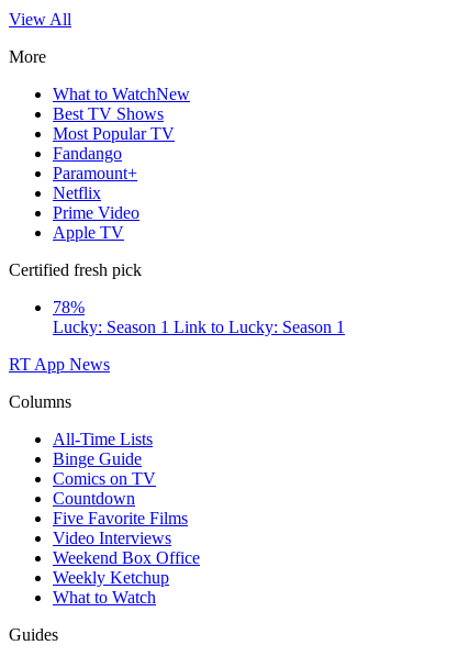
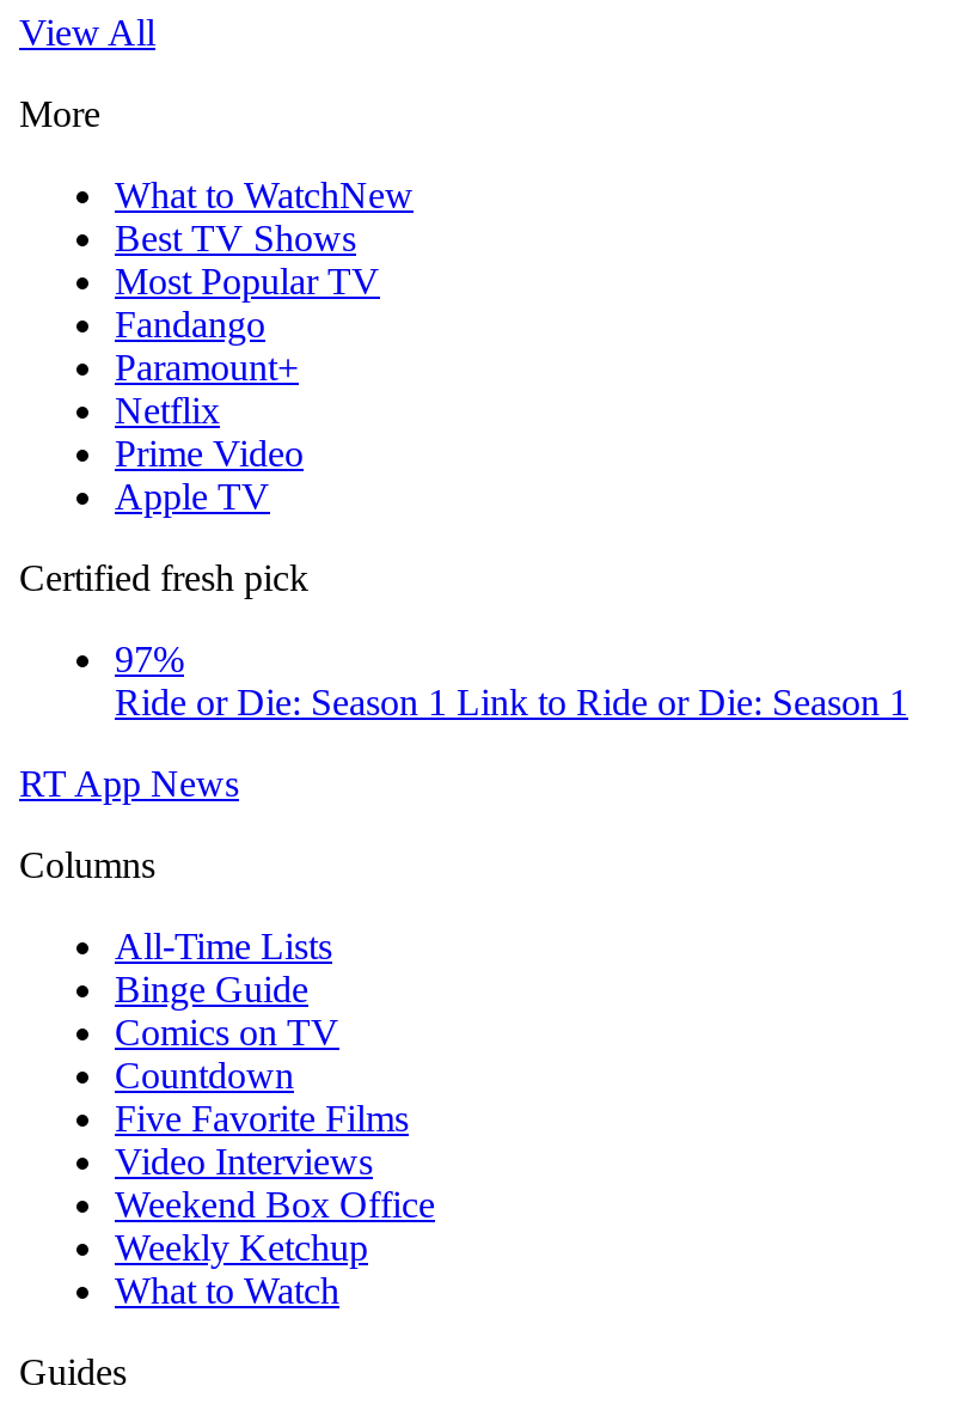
- 78%
- Lucky: Season 1 Link to Lucky: Season 1
+ 97%
+ Ride or Die: Season 1 Link to Ride or Die: Season 1
